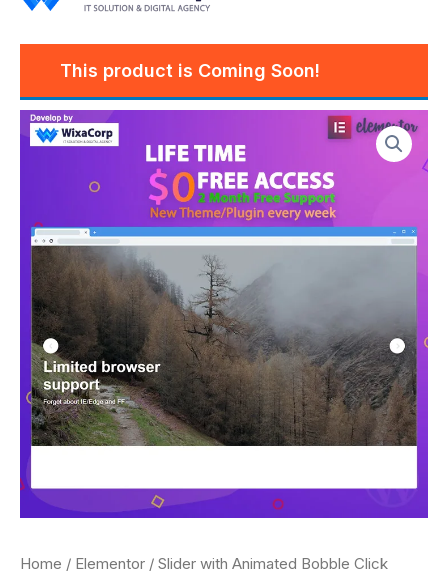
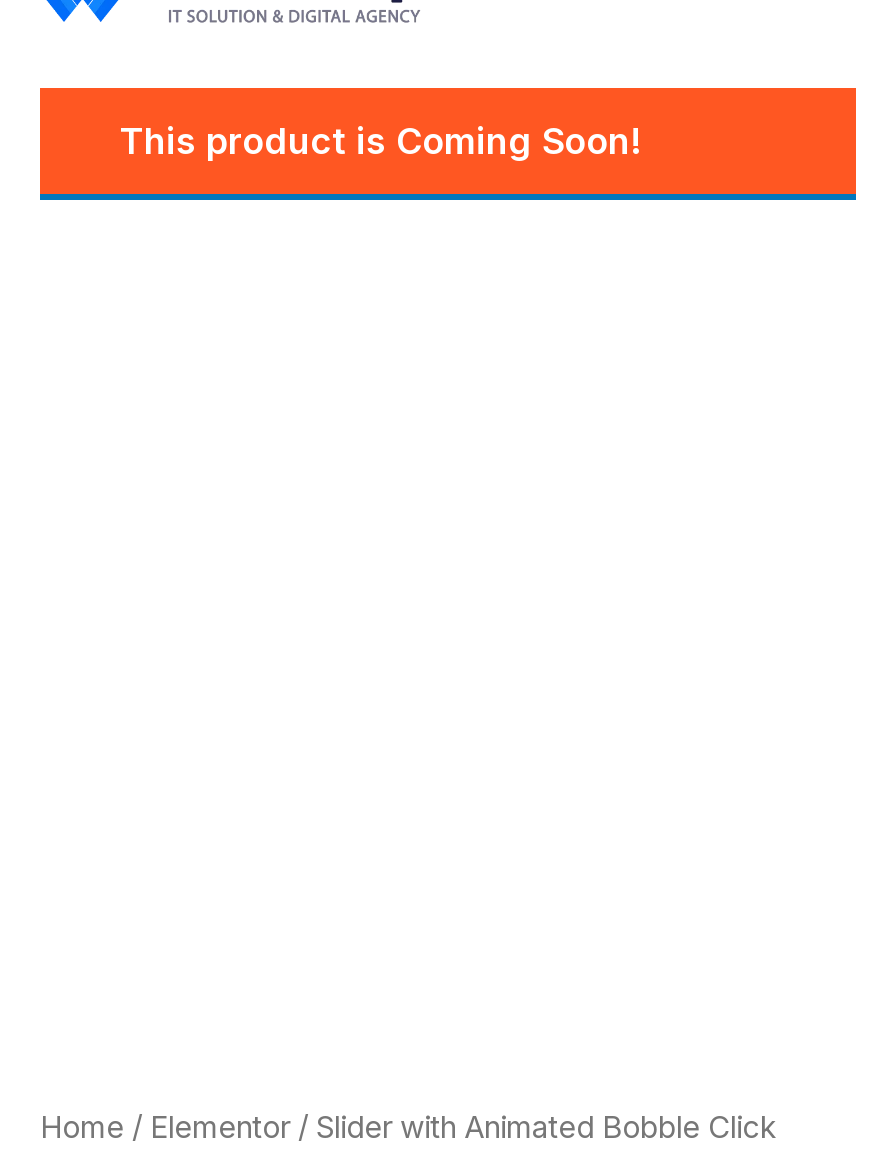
- [image]
